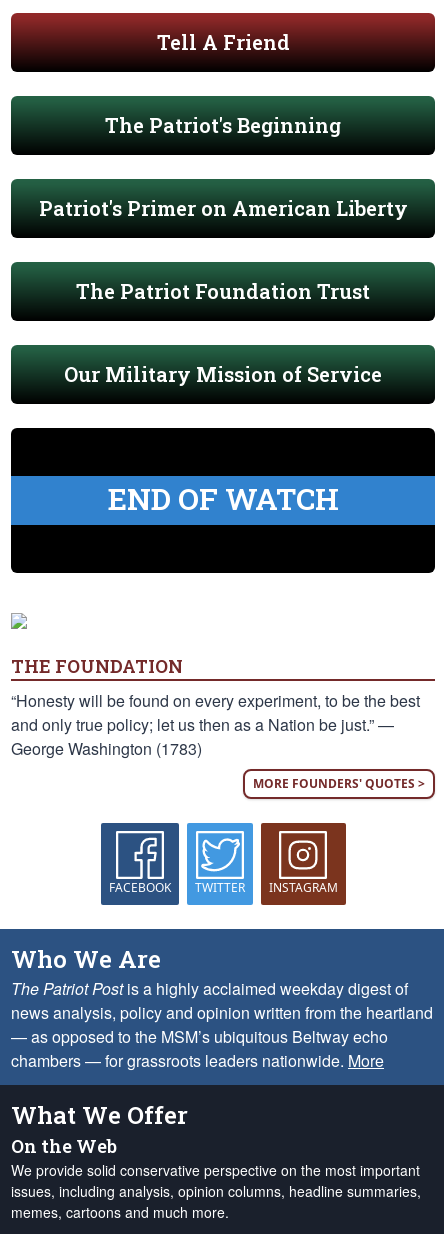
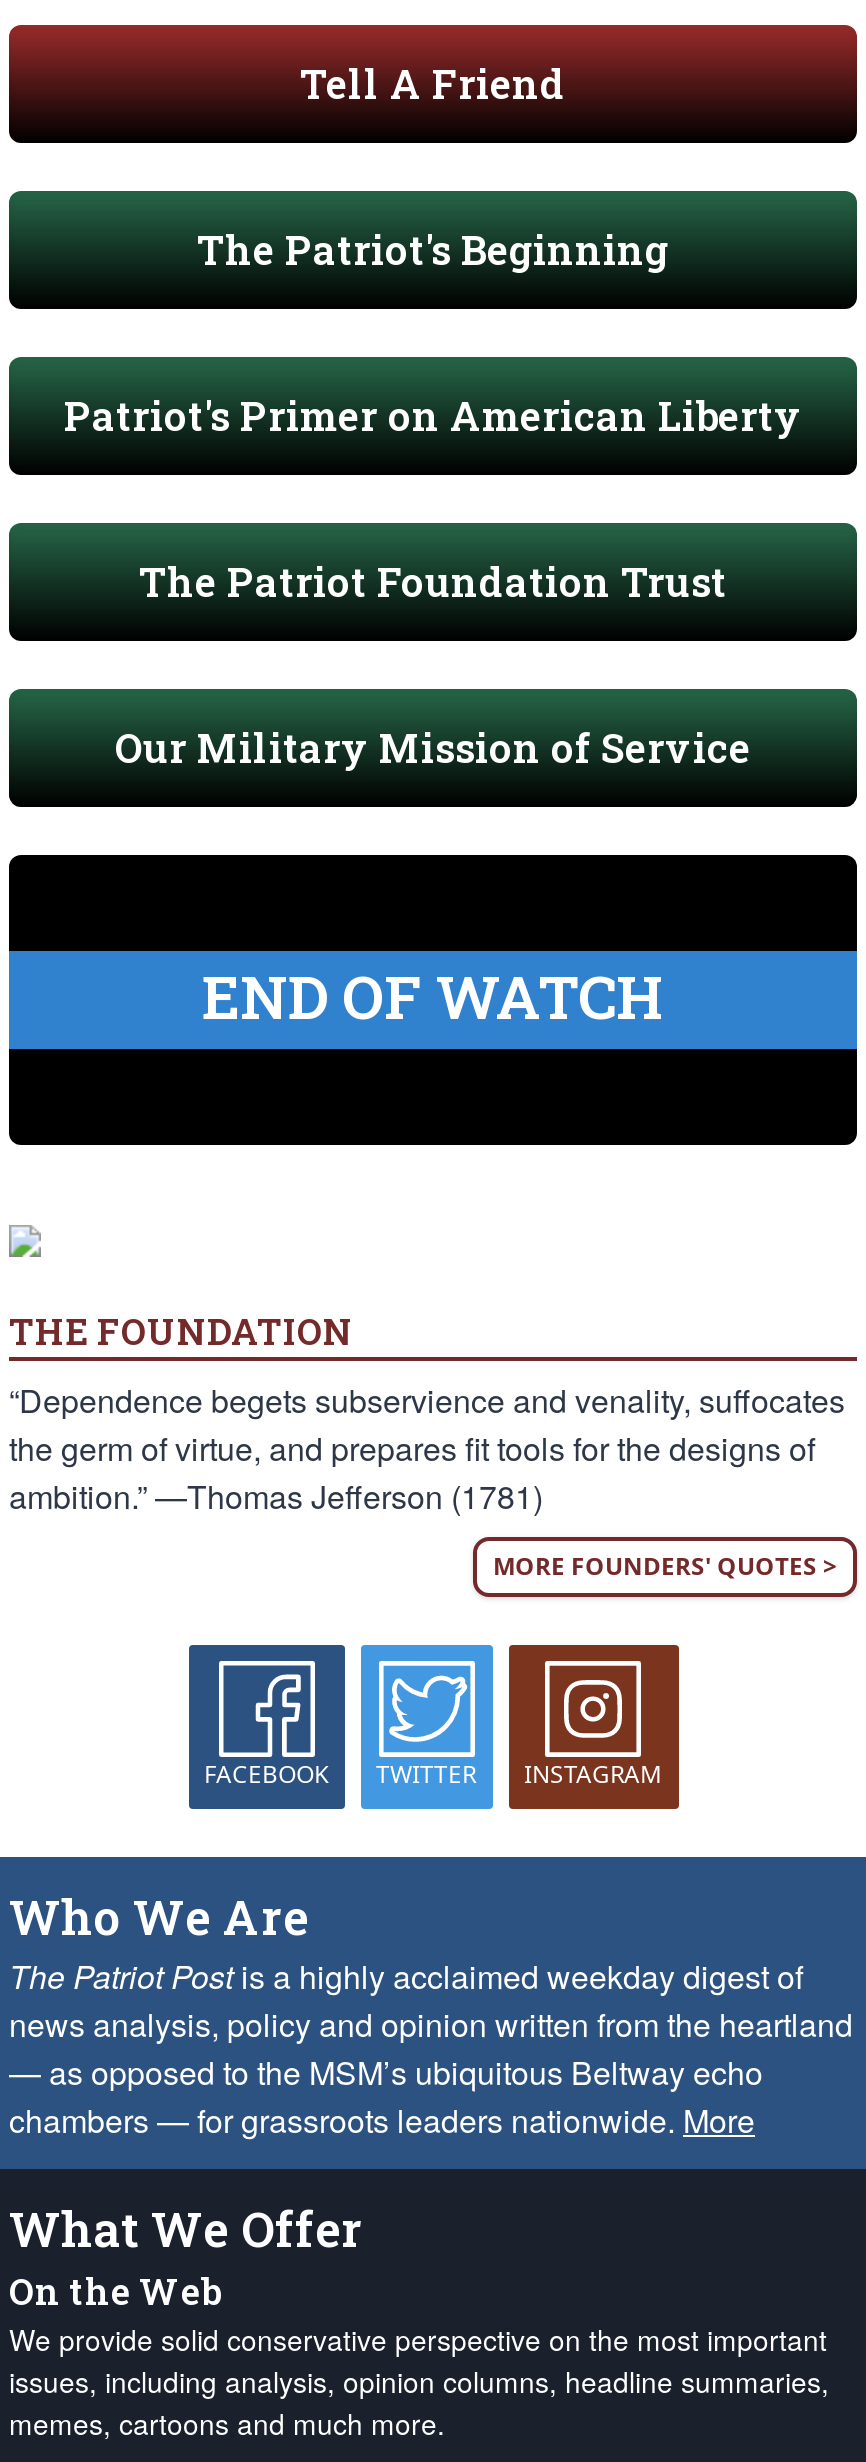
- “Honesty will be found on every experiment, to be the best
- and only true policy; let us then as a Nation be just.” —
- George Washington (1783)
+ “Dependence begets subservience and venality, suffocates
+ the germ of virtue, and prepares fit tools for the designs of
+ ambition.” —Thomas Jefferson (1781)
